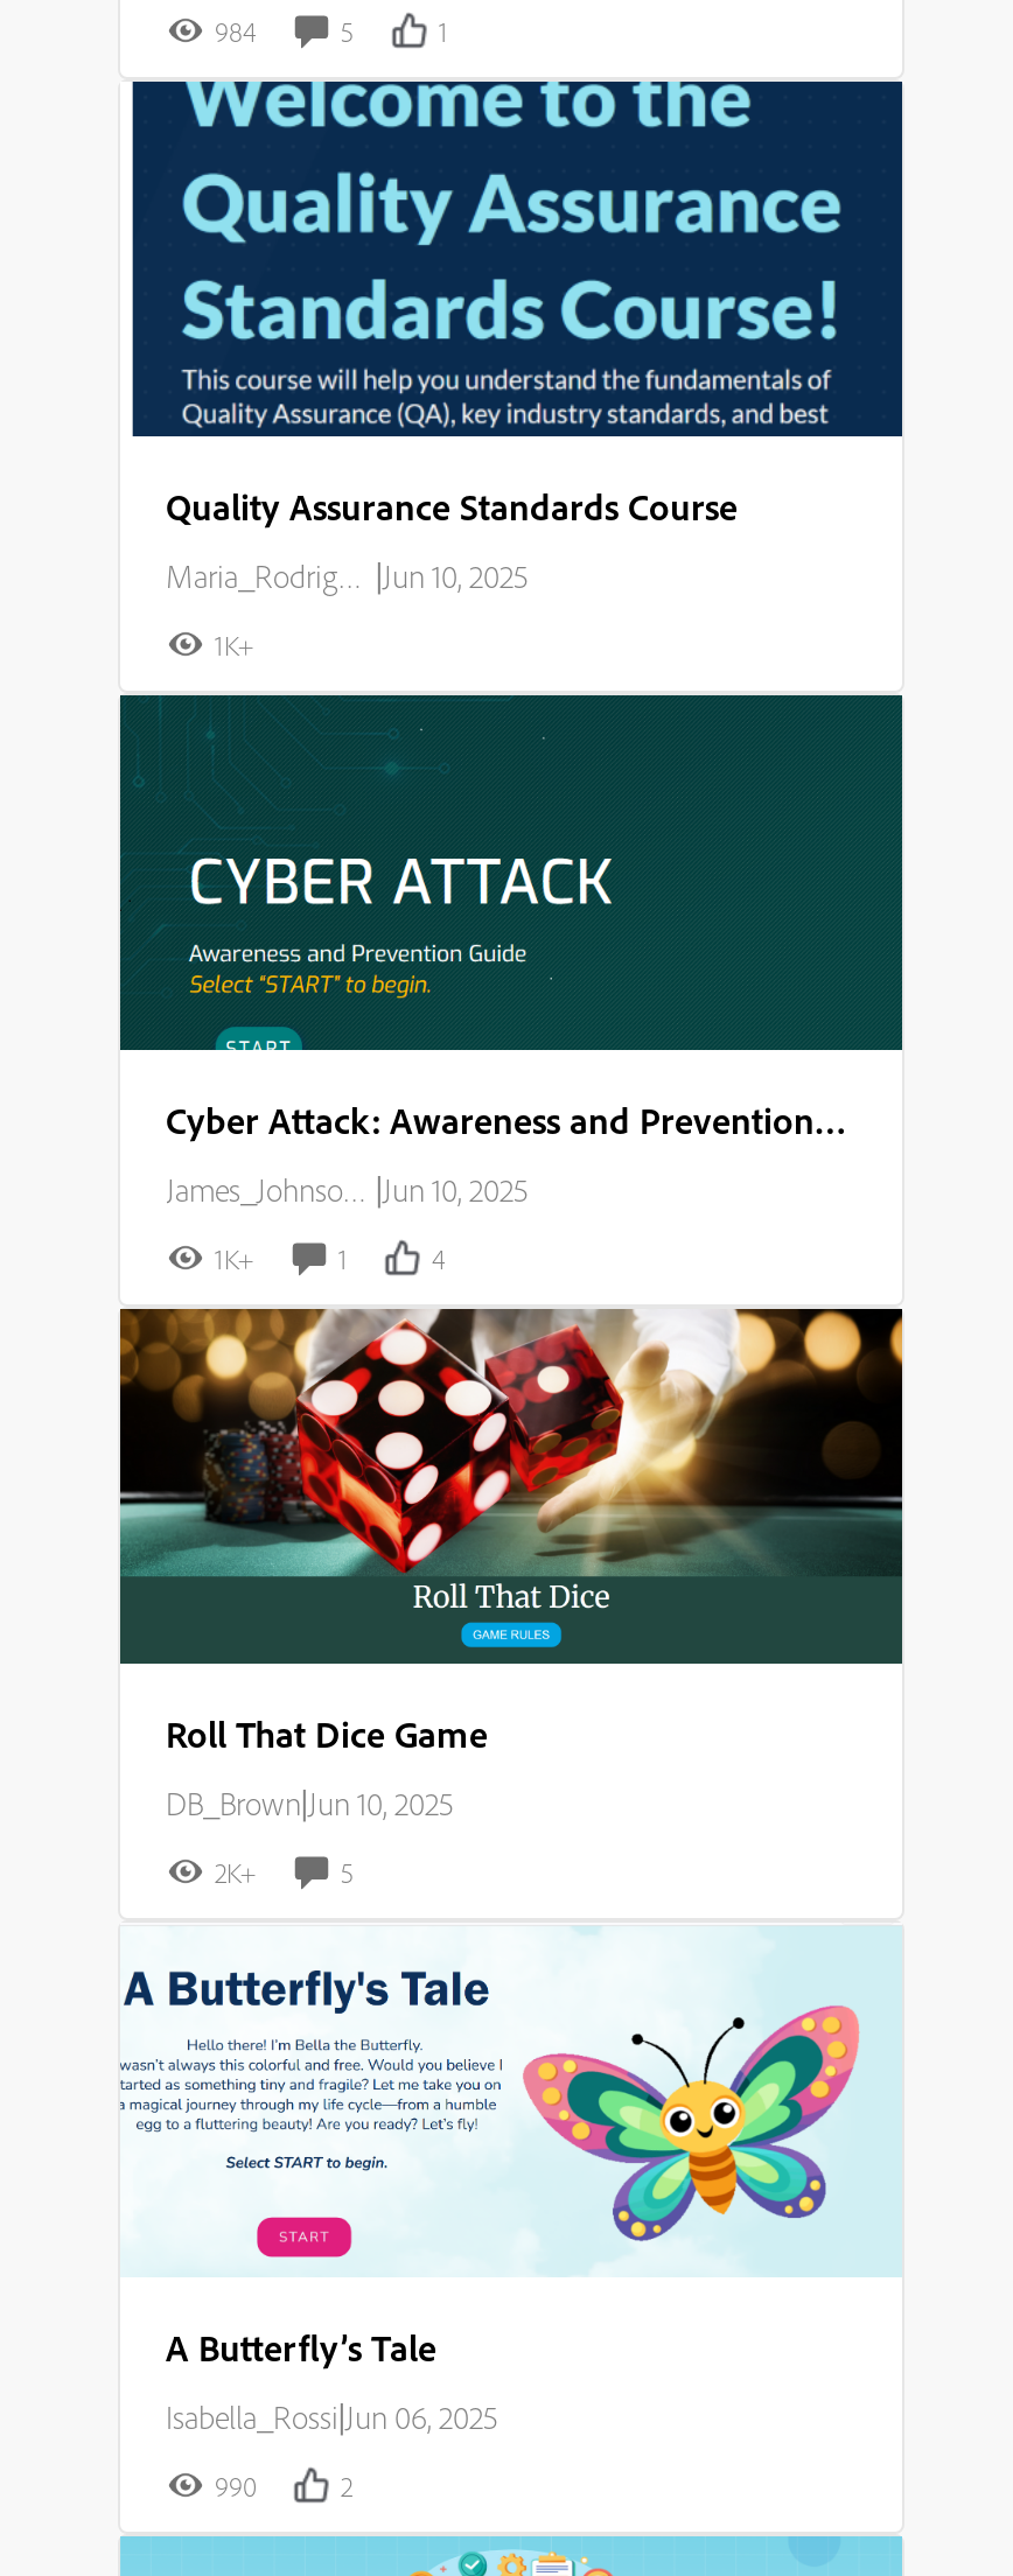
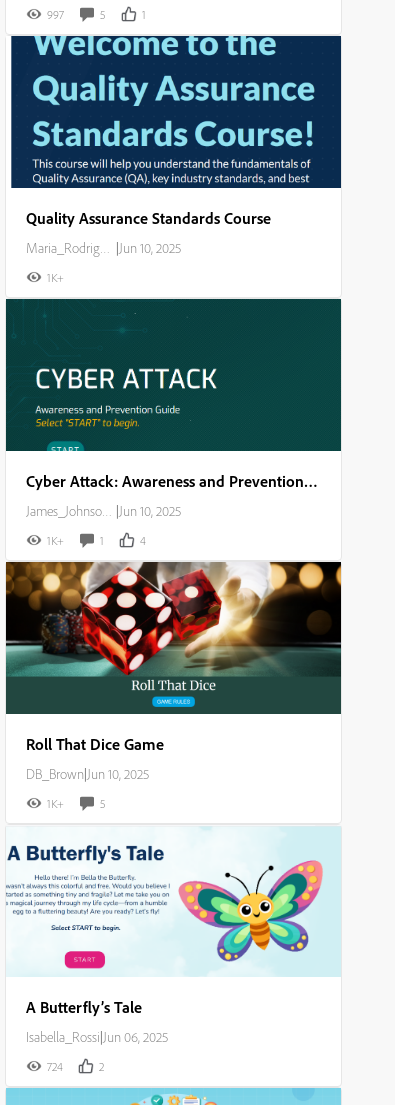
- 984
+ 997

- 2K+
+ 1K+

- 990
+ 724
